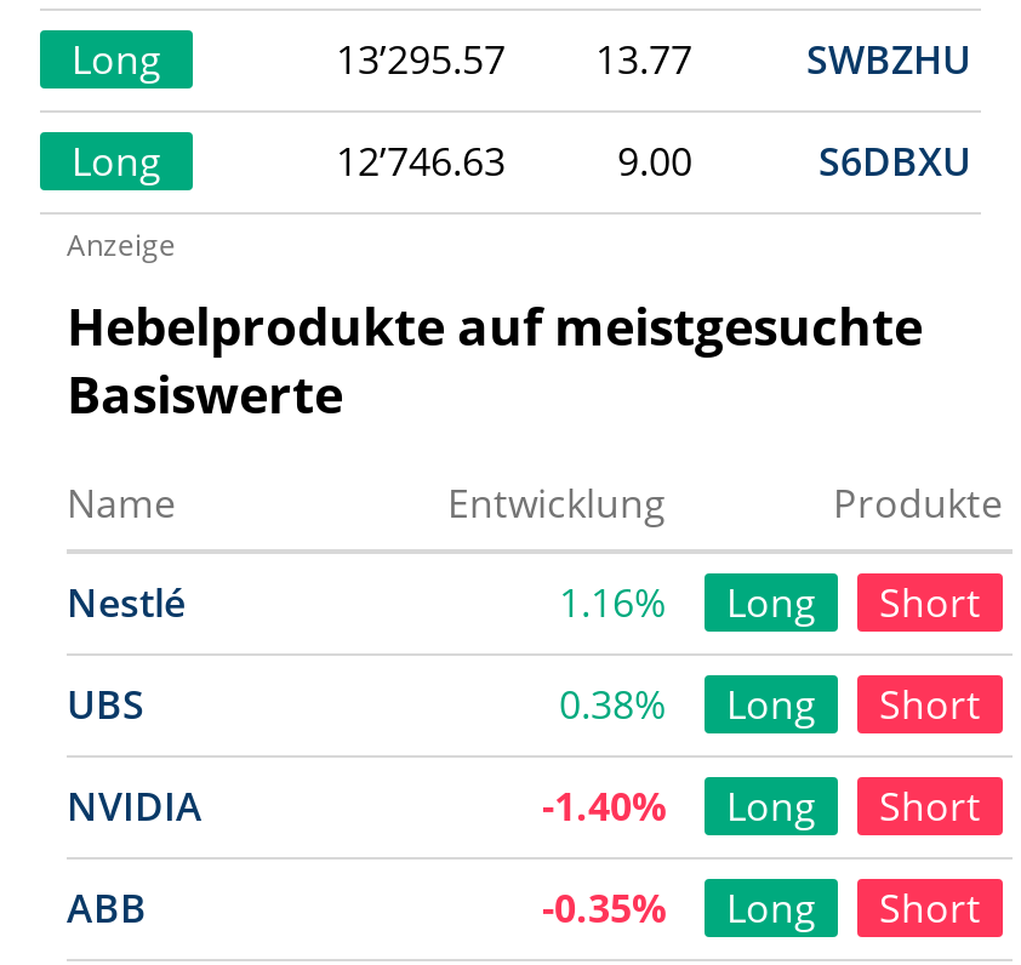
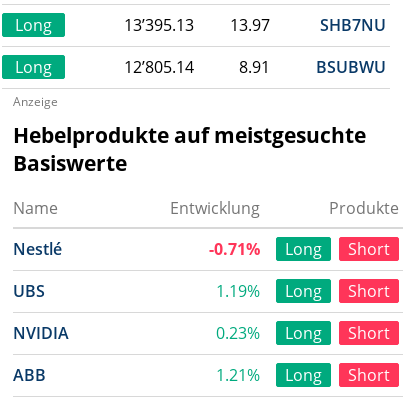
- 13’295.57
- 13.77
- SWBZHU
+ 13’395.13
+ 13.97
+ SHB7NU

- 12’746.63
- 9.00
- S6DBXU
+ 12’805.14
+ 8.91
+ BSUBWU

- 1.16% Long Short
+ -0.71% Long Short

- 0.38% Long Short
+ 1.19% Long Short

- -1.40% Long Short
+ 0.23% Long Short

- -0.35% Long Short
+ 1.21% Long Short
